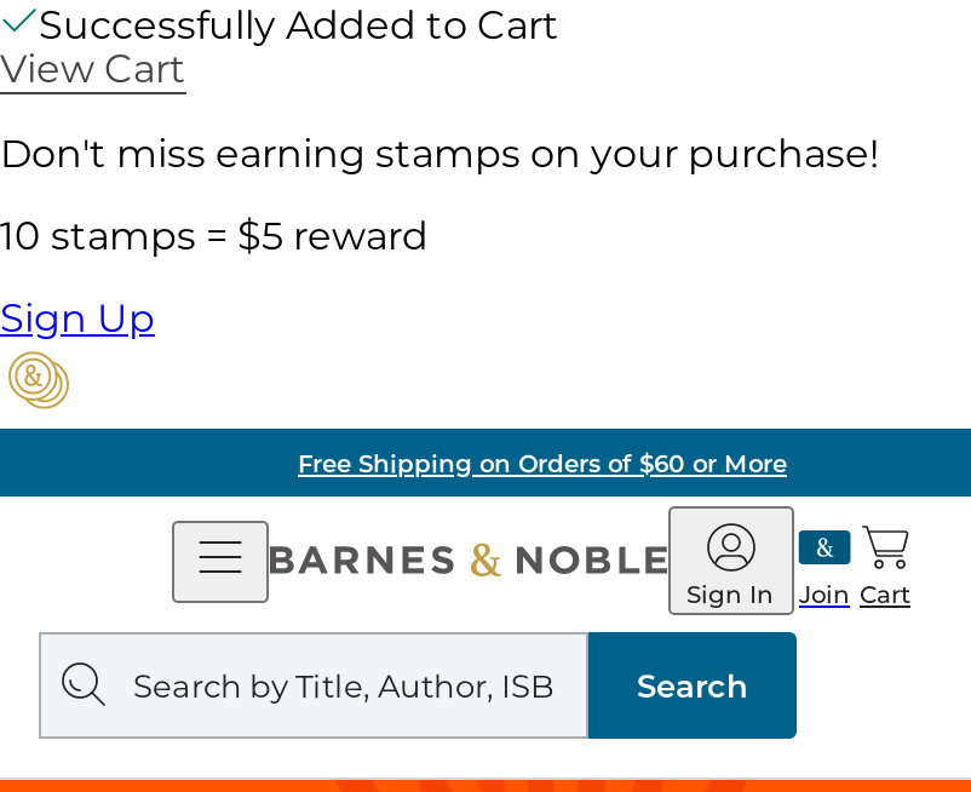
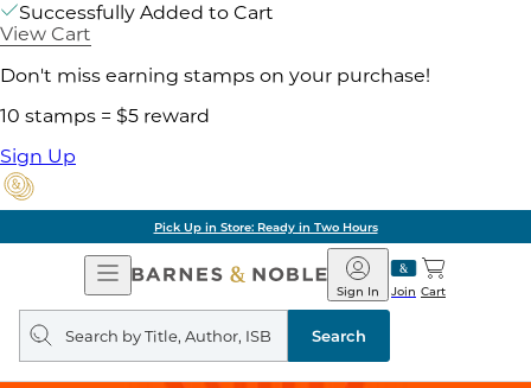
- Free Shipping on Orders of $60 or More
+ Pick Up in Store: Ready in Two Hours
